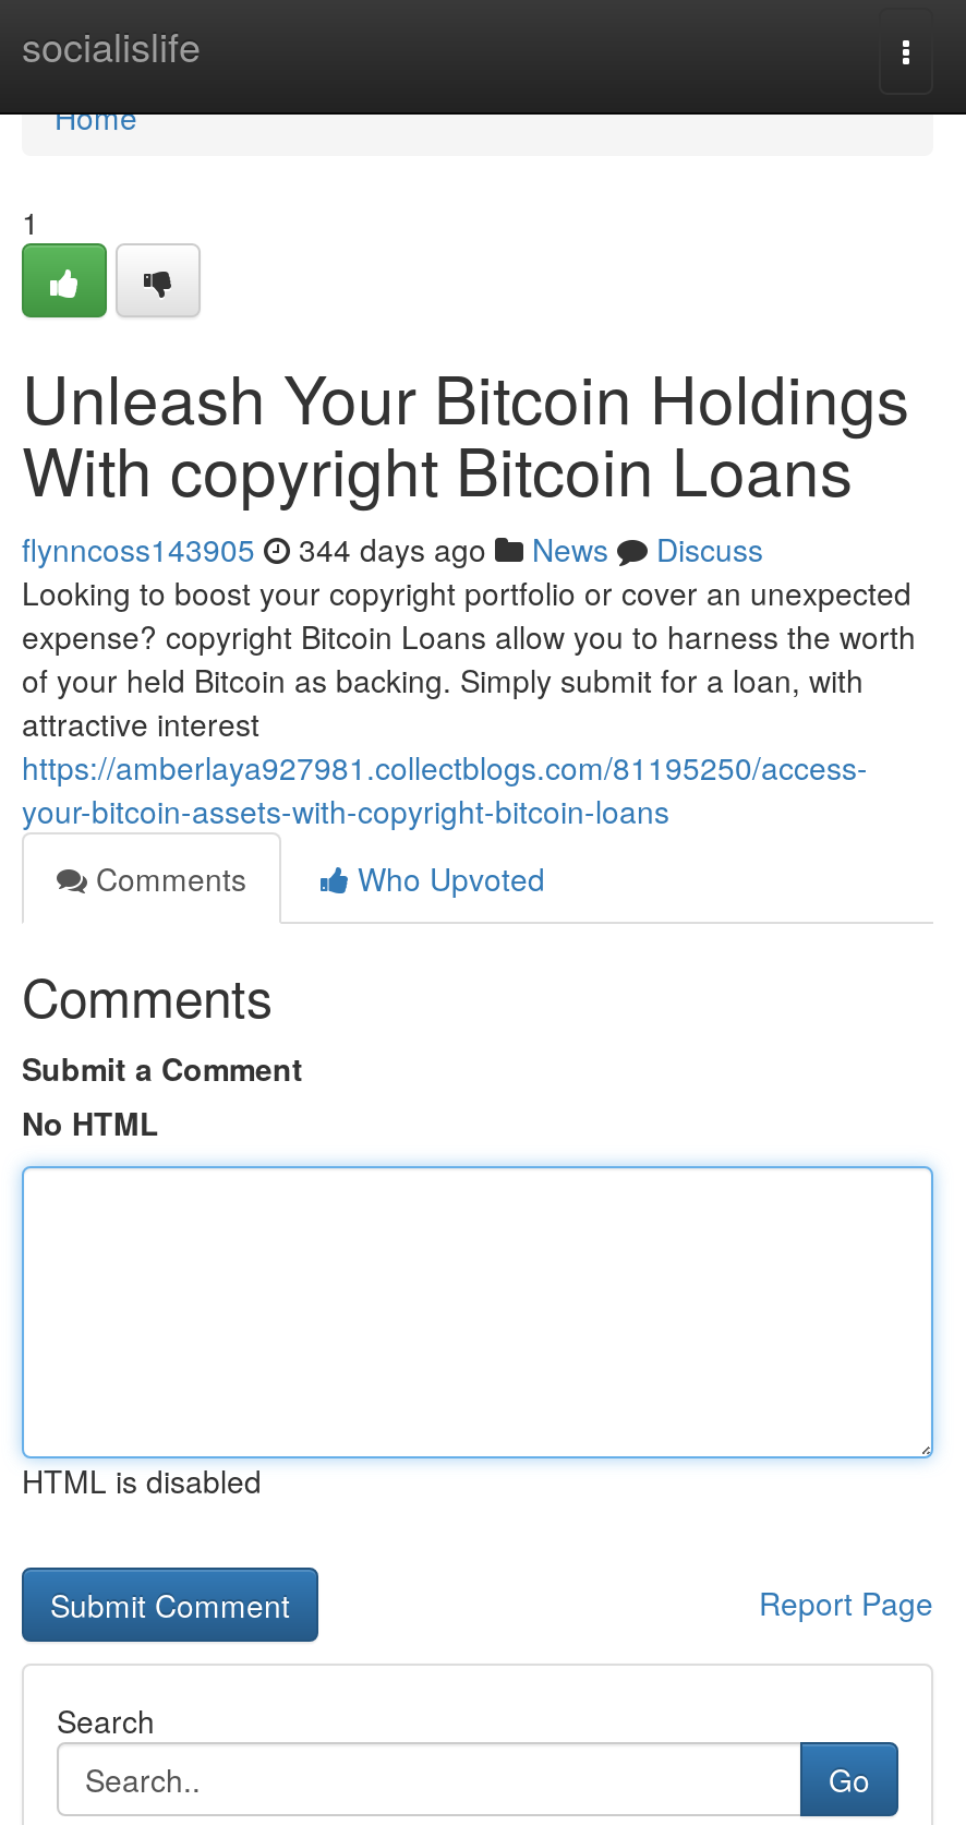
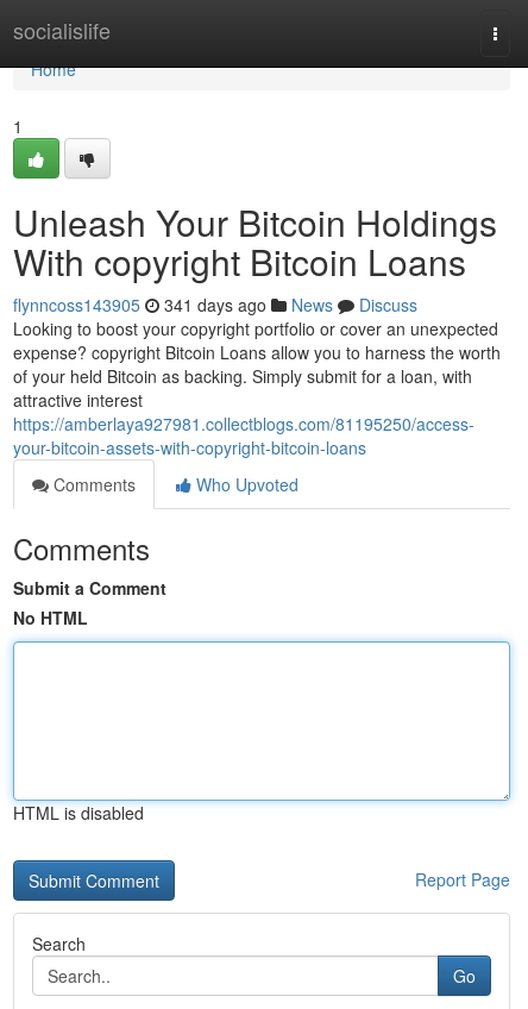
- flynncoss143905 344 days ago News Discuss
+ flynncoss143905 341 days ago News Discuss
